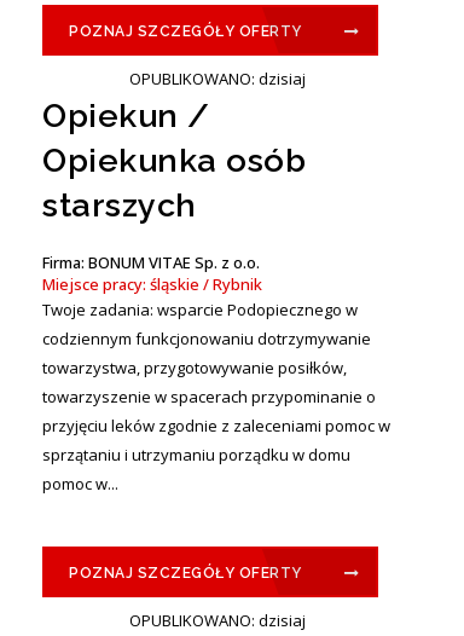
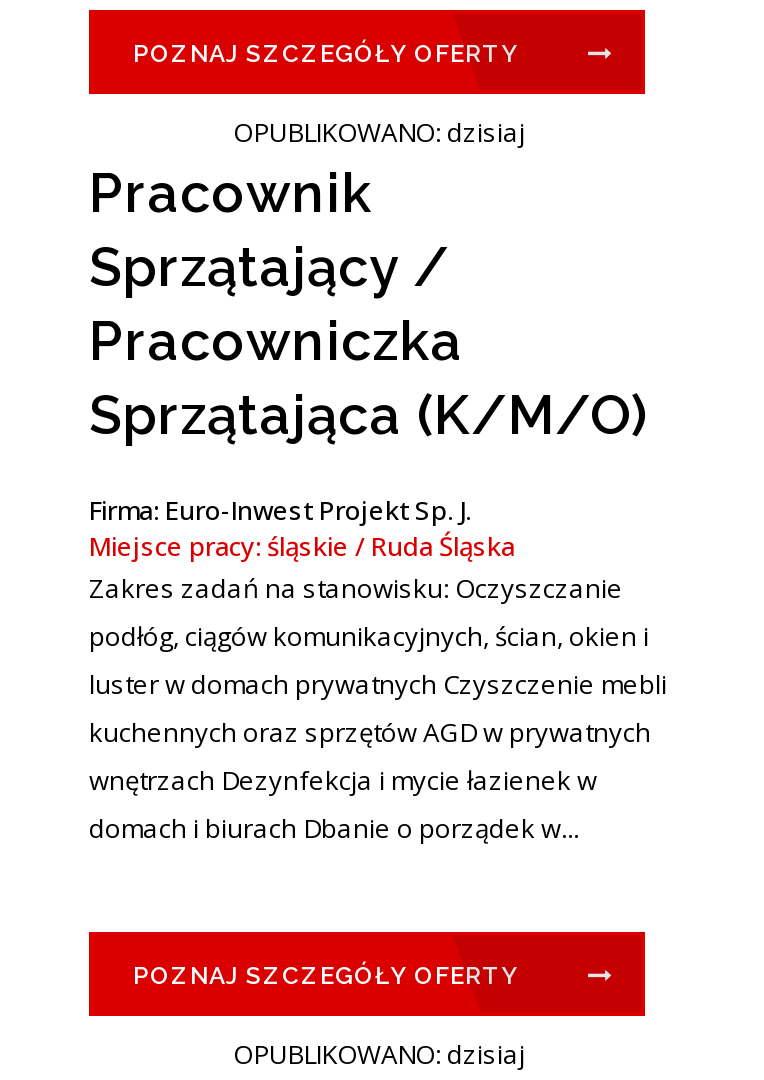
- Opiekun /
- Opiekunka osób
- starszych
+ Pracownik
+ Sprzątający /
+ Pracowniczka
+ Sprzątająca (K/M/O)

- Firma: BONUM VITAE Sp. z o.o.
- Miejsce pracy: śląskie / Rybnik
- Twoje zadania: wsparcie Podopiecznego w
- codziennym funkcjonowaniu dotrzymywanie
- towarzystwa, przygotowywanie posiłków,
- towarzyszenie w spacerach przypominanie o
- przyjęciu leków zgodnie z zaleceniami pomoc w
- sprzątaniu i utrzymaniu porządku w domu
- pomoc w...
+ Firma: Euro-Inwest Projekt Sp. J.
+ Miejsce pracy: śląskie / Ruda Śląska
+ Zakres zadań na stanowisku: Oczyszczanie
+ podłóg, ciągów komunikacyjnych, ścian, okien i
+ luster w domach prywatnych Czyszczenie mebli
+ kuchennych oraz sprzętów AGD w prywatnych
+ wnętrzach Dezynfekcja i mycie łazienek w
+ domach i biurach Dbanie o porządek w...
